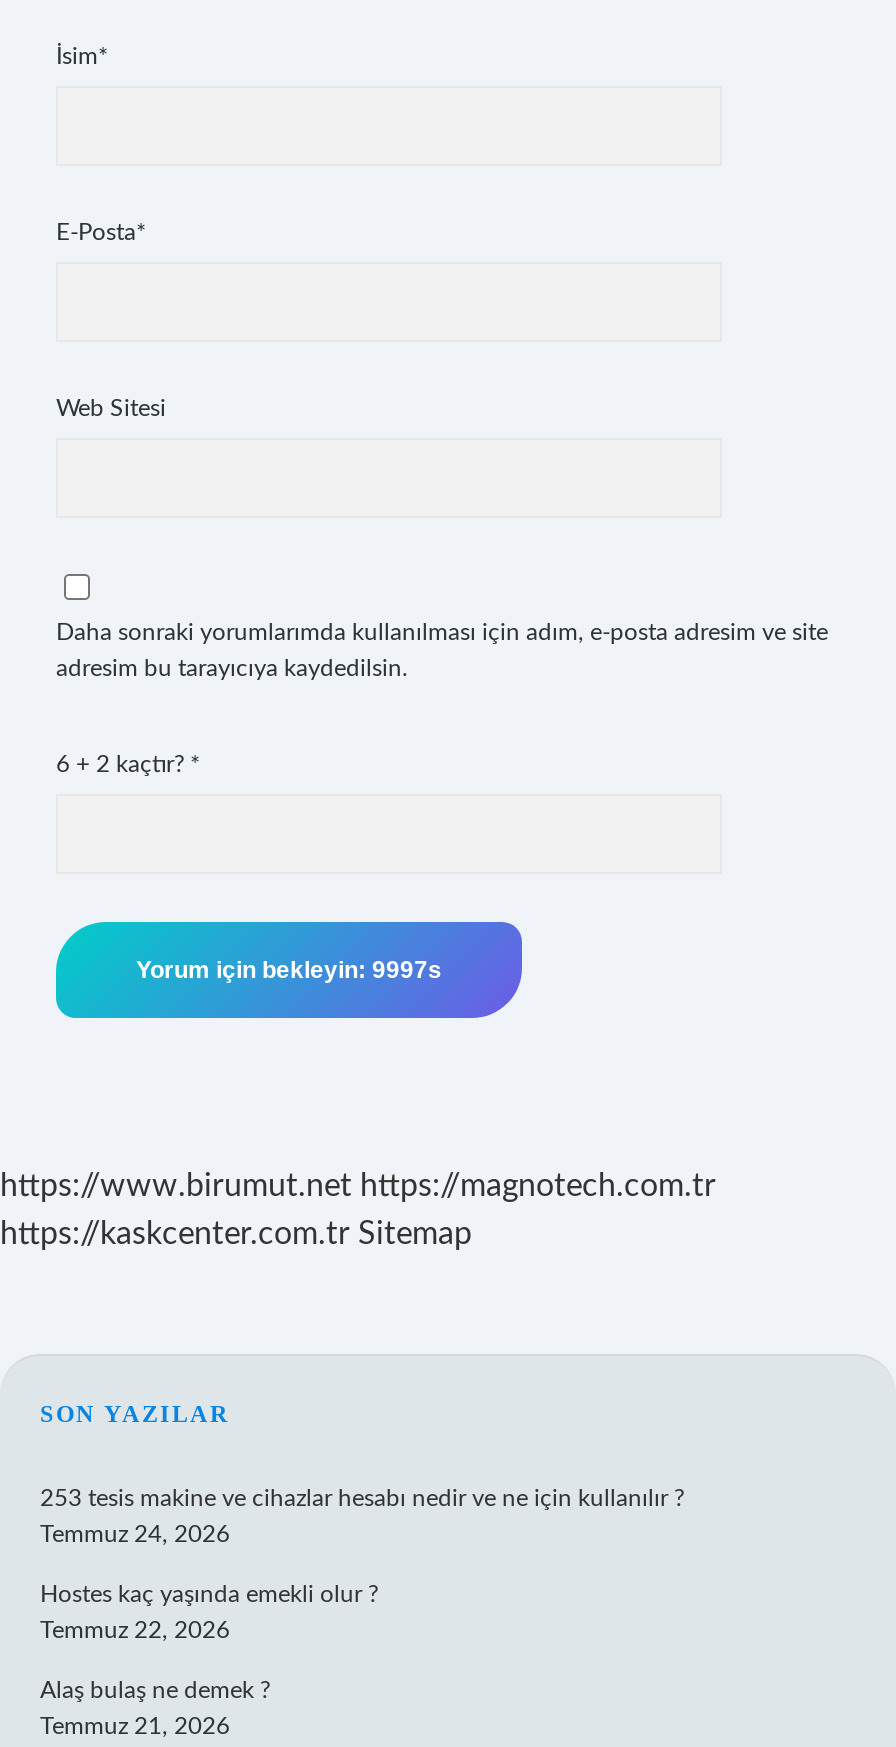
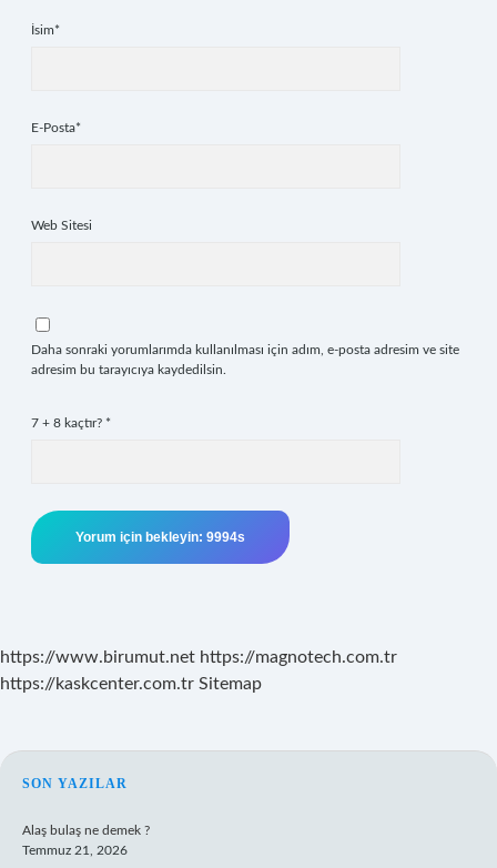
- 6 + 2 kaçtır? *
+ 7 + 8 kaçtır? *

- 253 tesis makine ve cihazlar hesabı nedir ve ne için kullanılır ?
- Temmuz 24, 2026
- Hostes kaç yaşında emekli olur ?
- Temmuz 22, 2026
